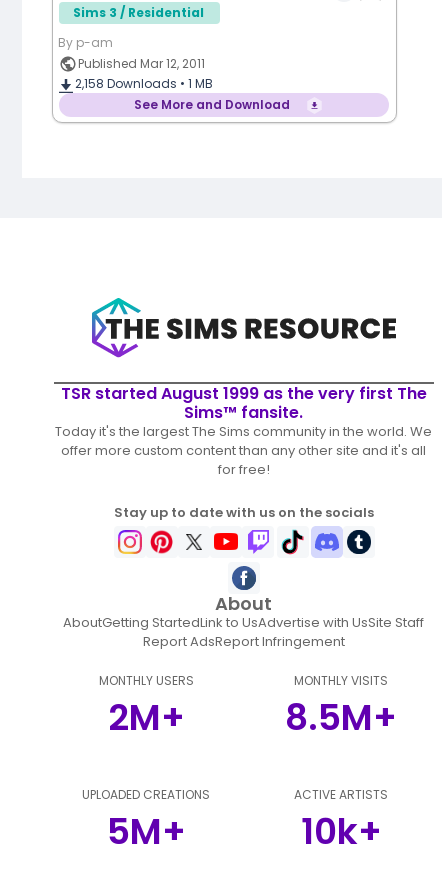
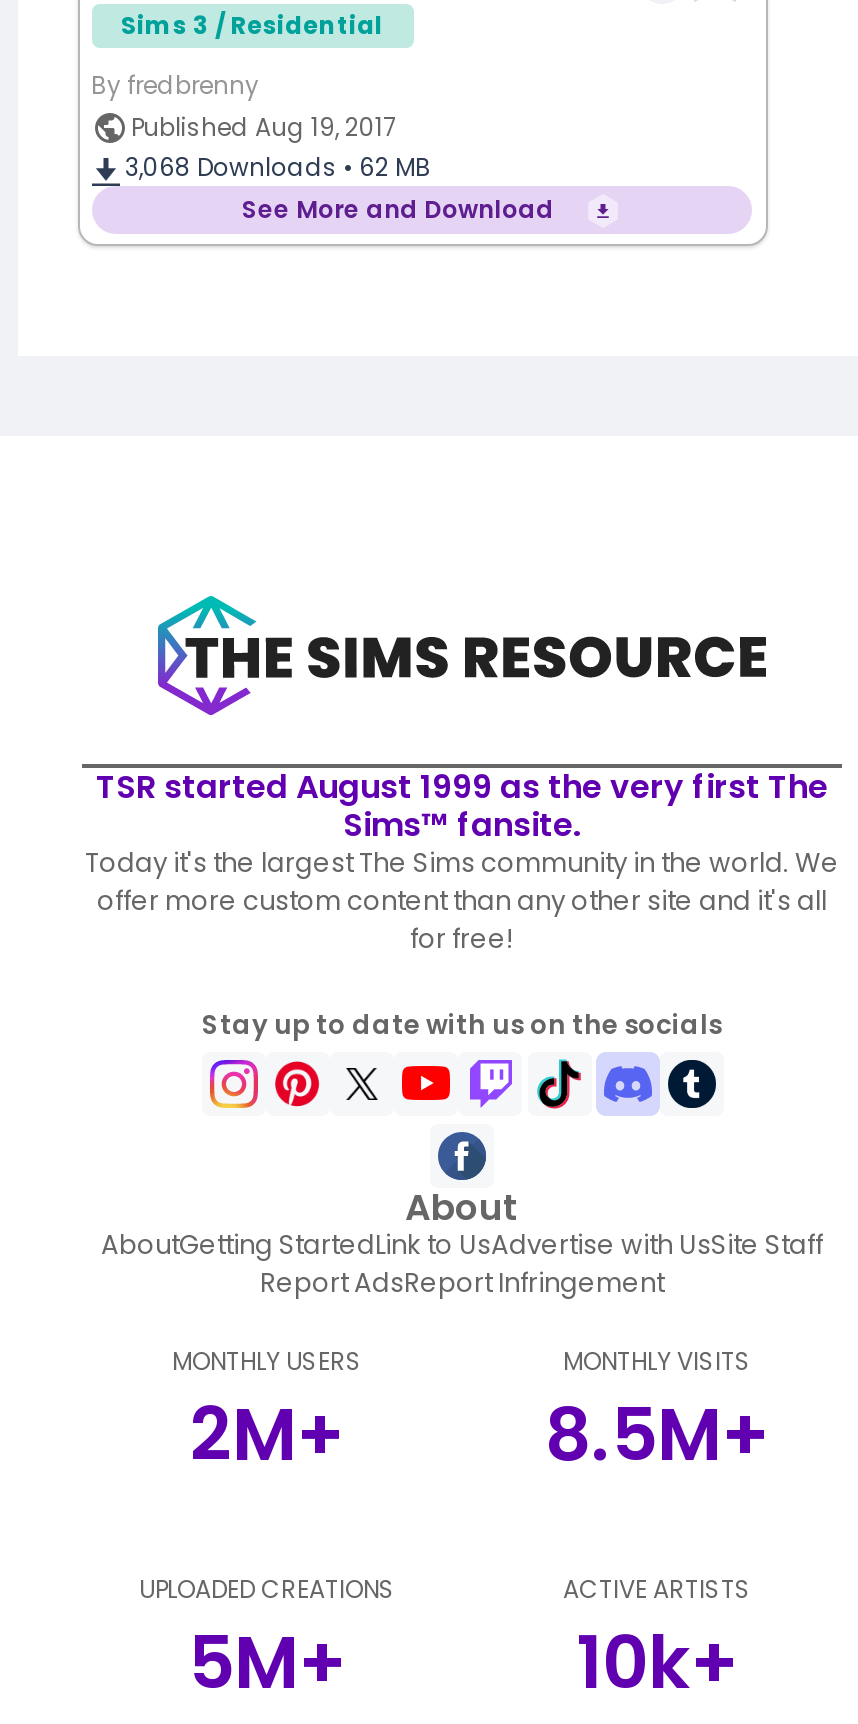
- By p-am
+ By fredbrenny

- Published Mar 12, 2011
+ Published Aug 19, 2017

- 2,158 Downloads • 1 MB
+ 3,068 Downloads • 62 MB
